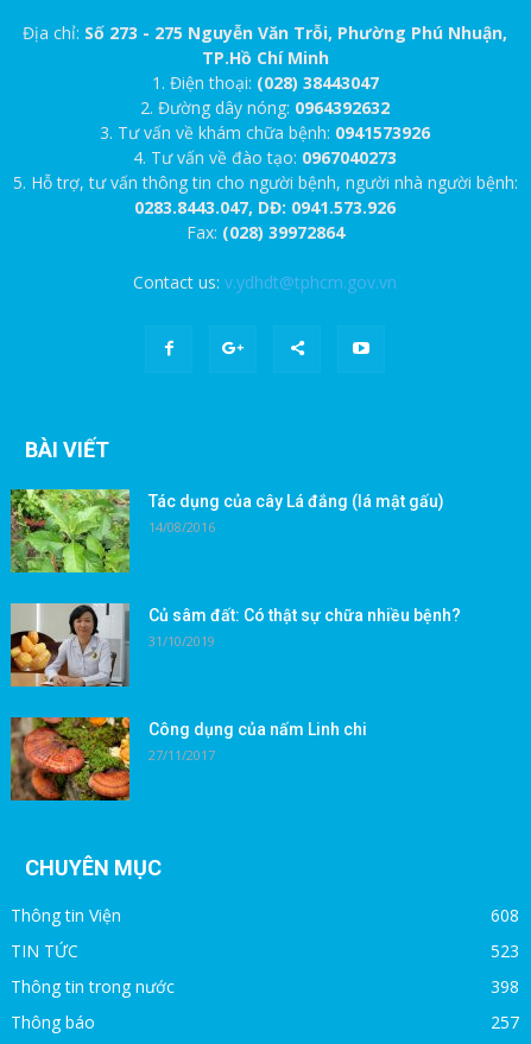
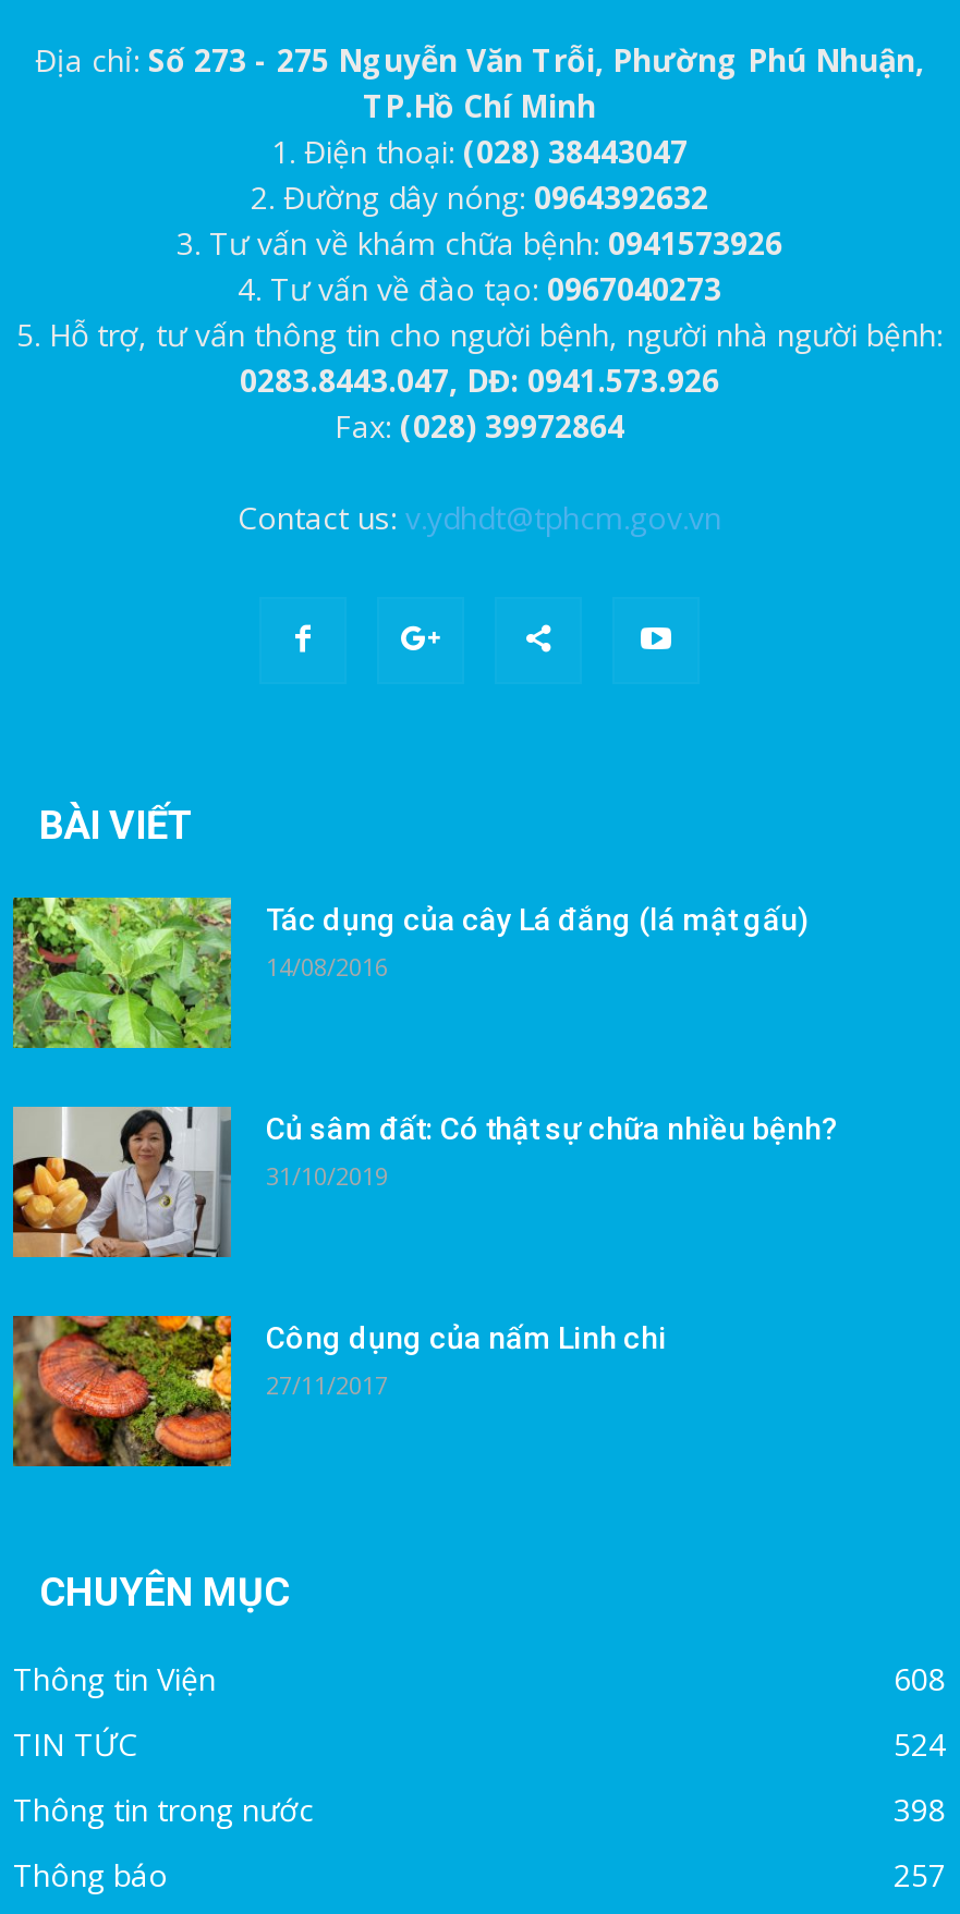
- 523
+ 524
